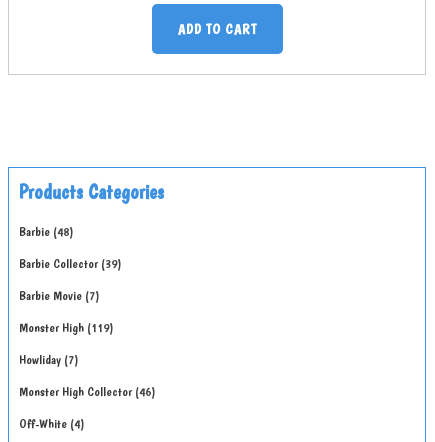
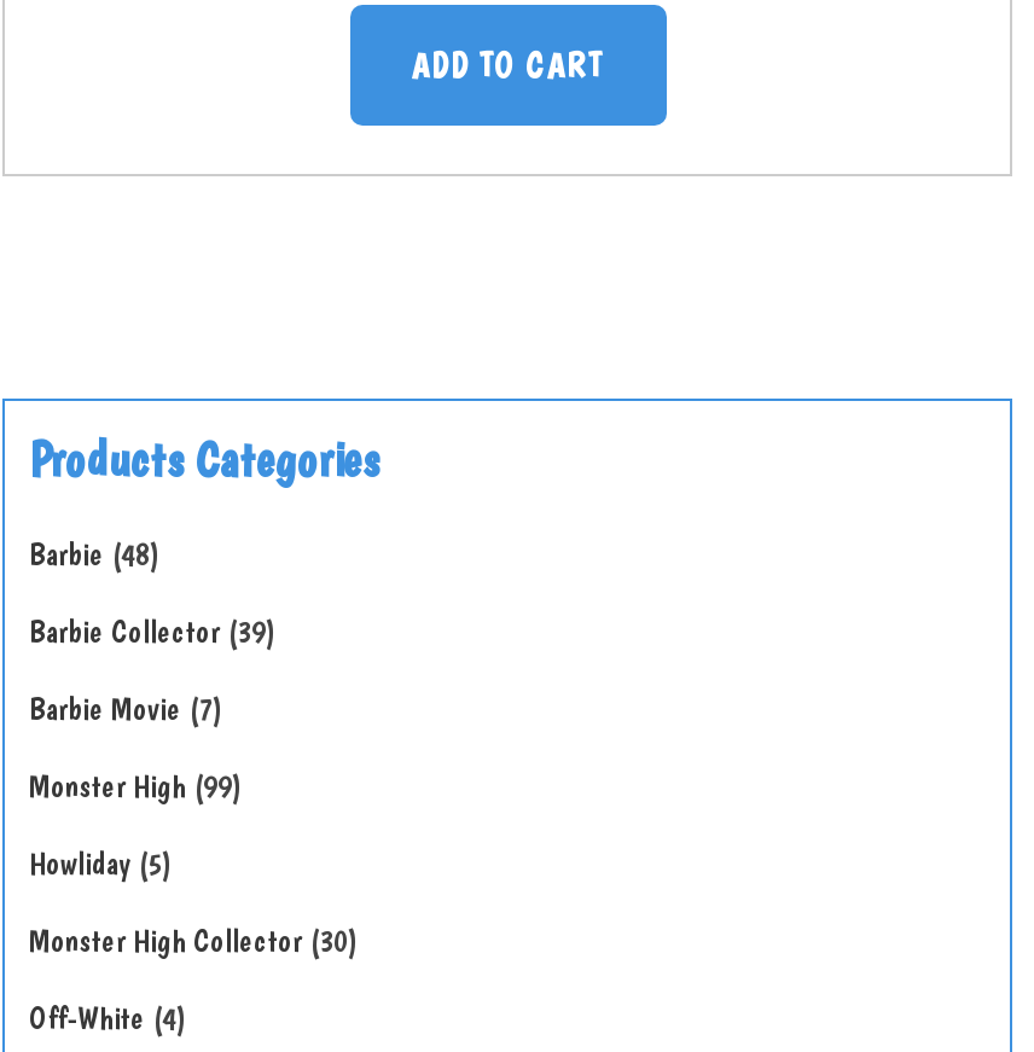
- Monster High 119
+ Monster High 99

- Howliday 7
+ Howliday 5

- Monster High Collector 46
+ Monster High Collector 30
